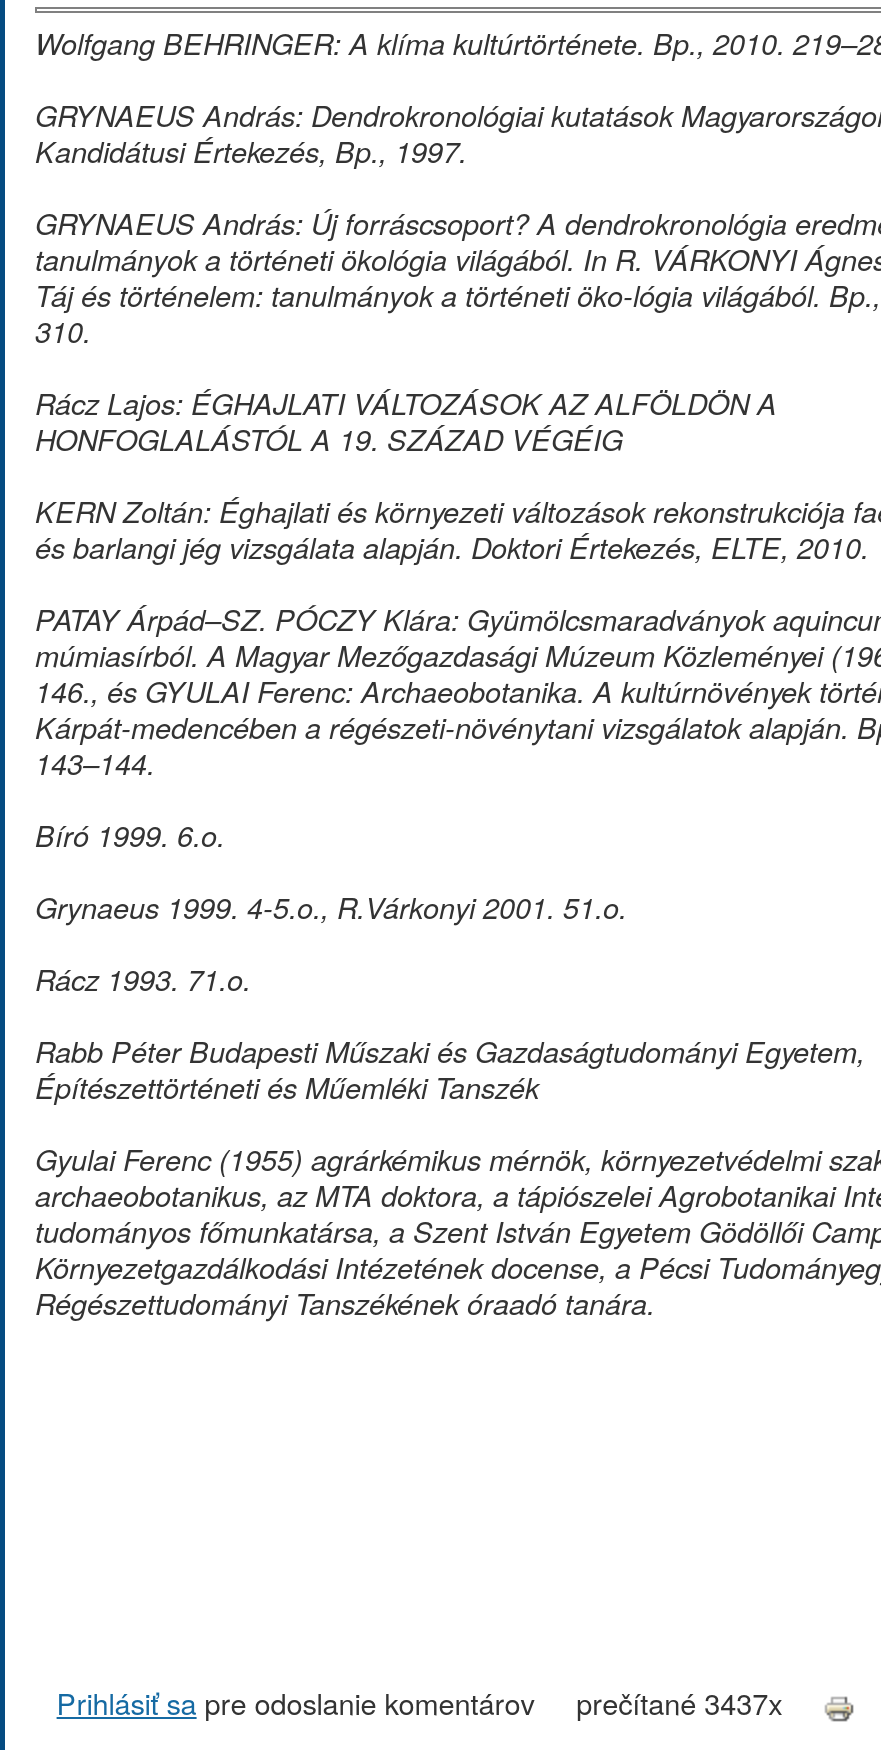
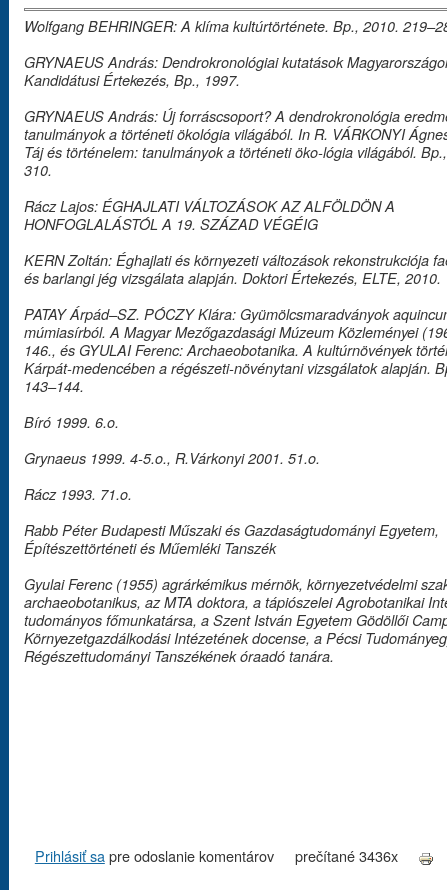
- Prihlásiť sa pre odoslanie komentárov prečítané 3437x
+ Prihlásiť sa pre odoslanie komentárov prečítané 3436x
